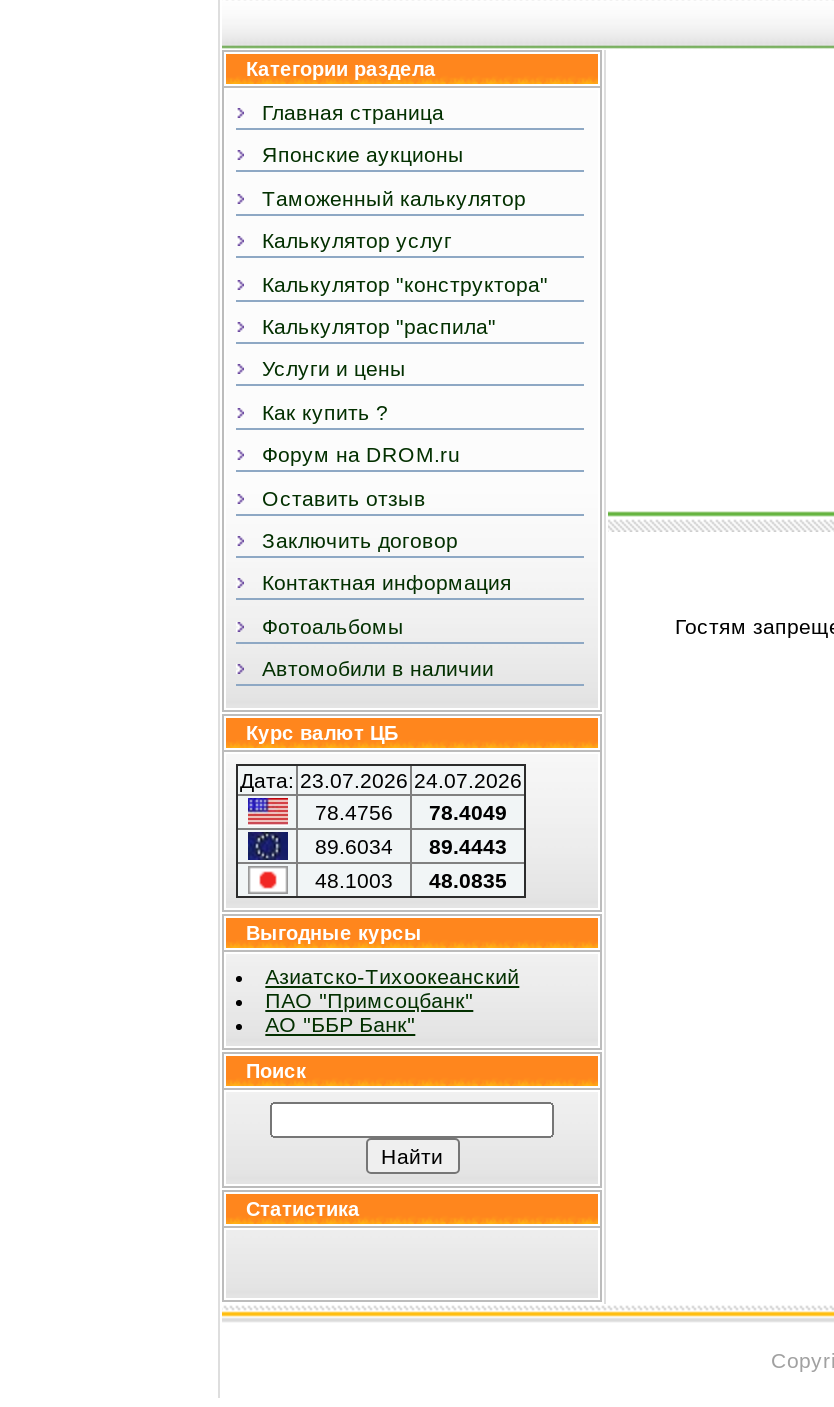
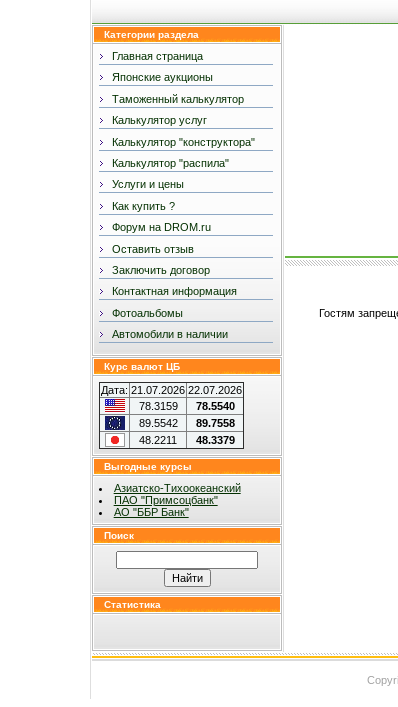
- Дата: 23.07.2026 24.07.2026
+ Дата: 21.07.2026 22.07.2026

- 78.4756
+ 78.3159

- 78.4049
+ 78.5540

- 89.6034
+ 89.5542

- 89.4443
+ 89.7558

- 48.1003
+ 48.2211

- 48.0835
+ 48.3379
